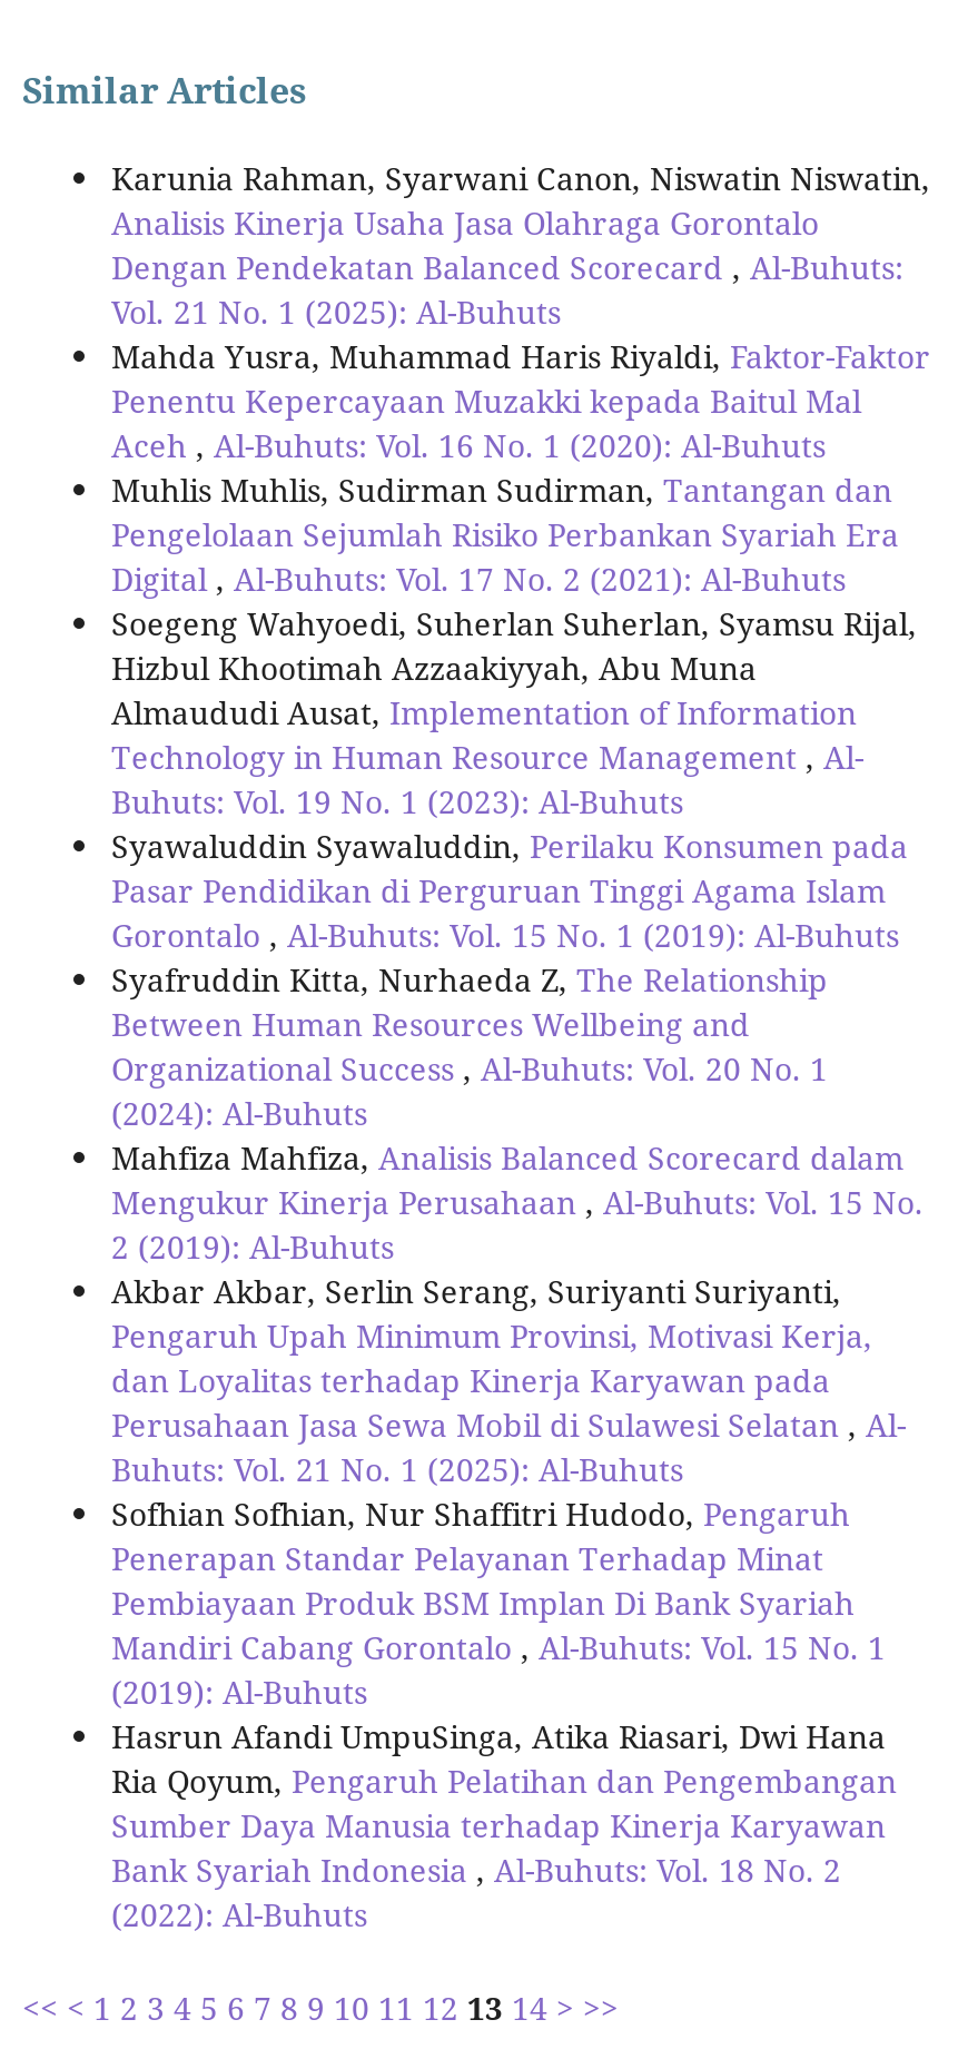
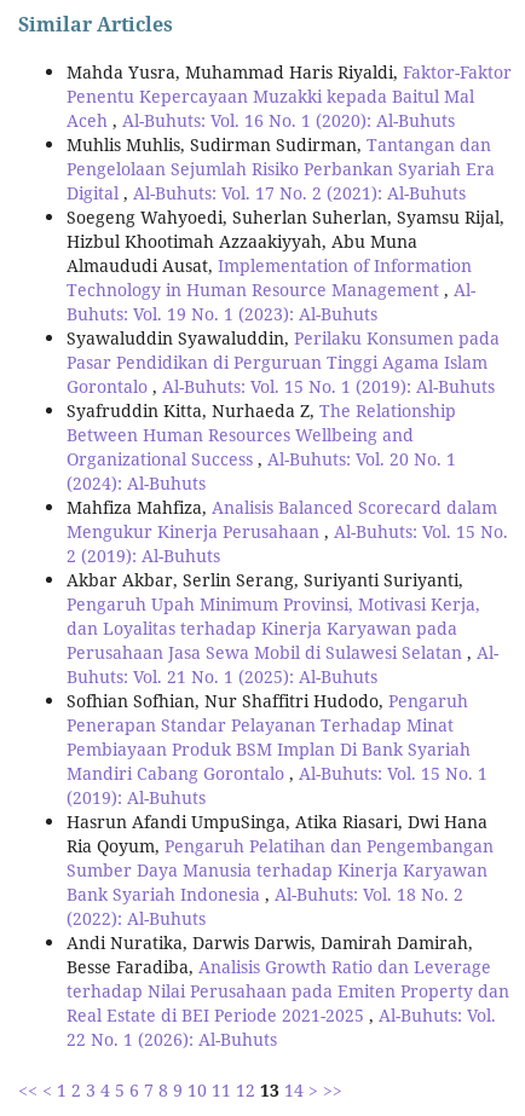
- Karunia Rahman, Syarwani Canon, Niswatin Niswatin,
- Analisis Kinerja Usaha Jasa Olahraga Gorontalo
- Dengan Pendekatan Balanced Scorecard, Al-Buhuts:
- Vol. 21 No. 1 (2025): Al-Buhuts

moved up: Mahda Yusra, Muhammad Haris Riyaldi, Faktor-Faktor | Penentu Kepercayaan Muzakki kepada Baitul Mal | Aceh, Al-Buhuts: Vol. 16 No. 1 (2020): Al-Buhuts | ... | Bank Syariah Indonesia, Al-Buhuts: Vol. 18 No. 2 | (2022): Al-Buhuts

+ Andi Nuratika, Darwis Darwis, Damirah Damirah,
+ Besse Faradiba, Analisis Growth Ratio dan Leverage
+ terhadap Nilai Perusahaan pada Emiten Property dan
+ Real Estate di BEI Periode 2021-2025, Al-Buhuts: Vol.
+ 22 No. 1 (2026): Al-Buhuts
